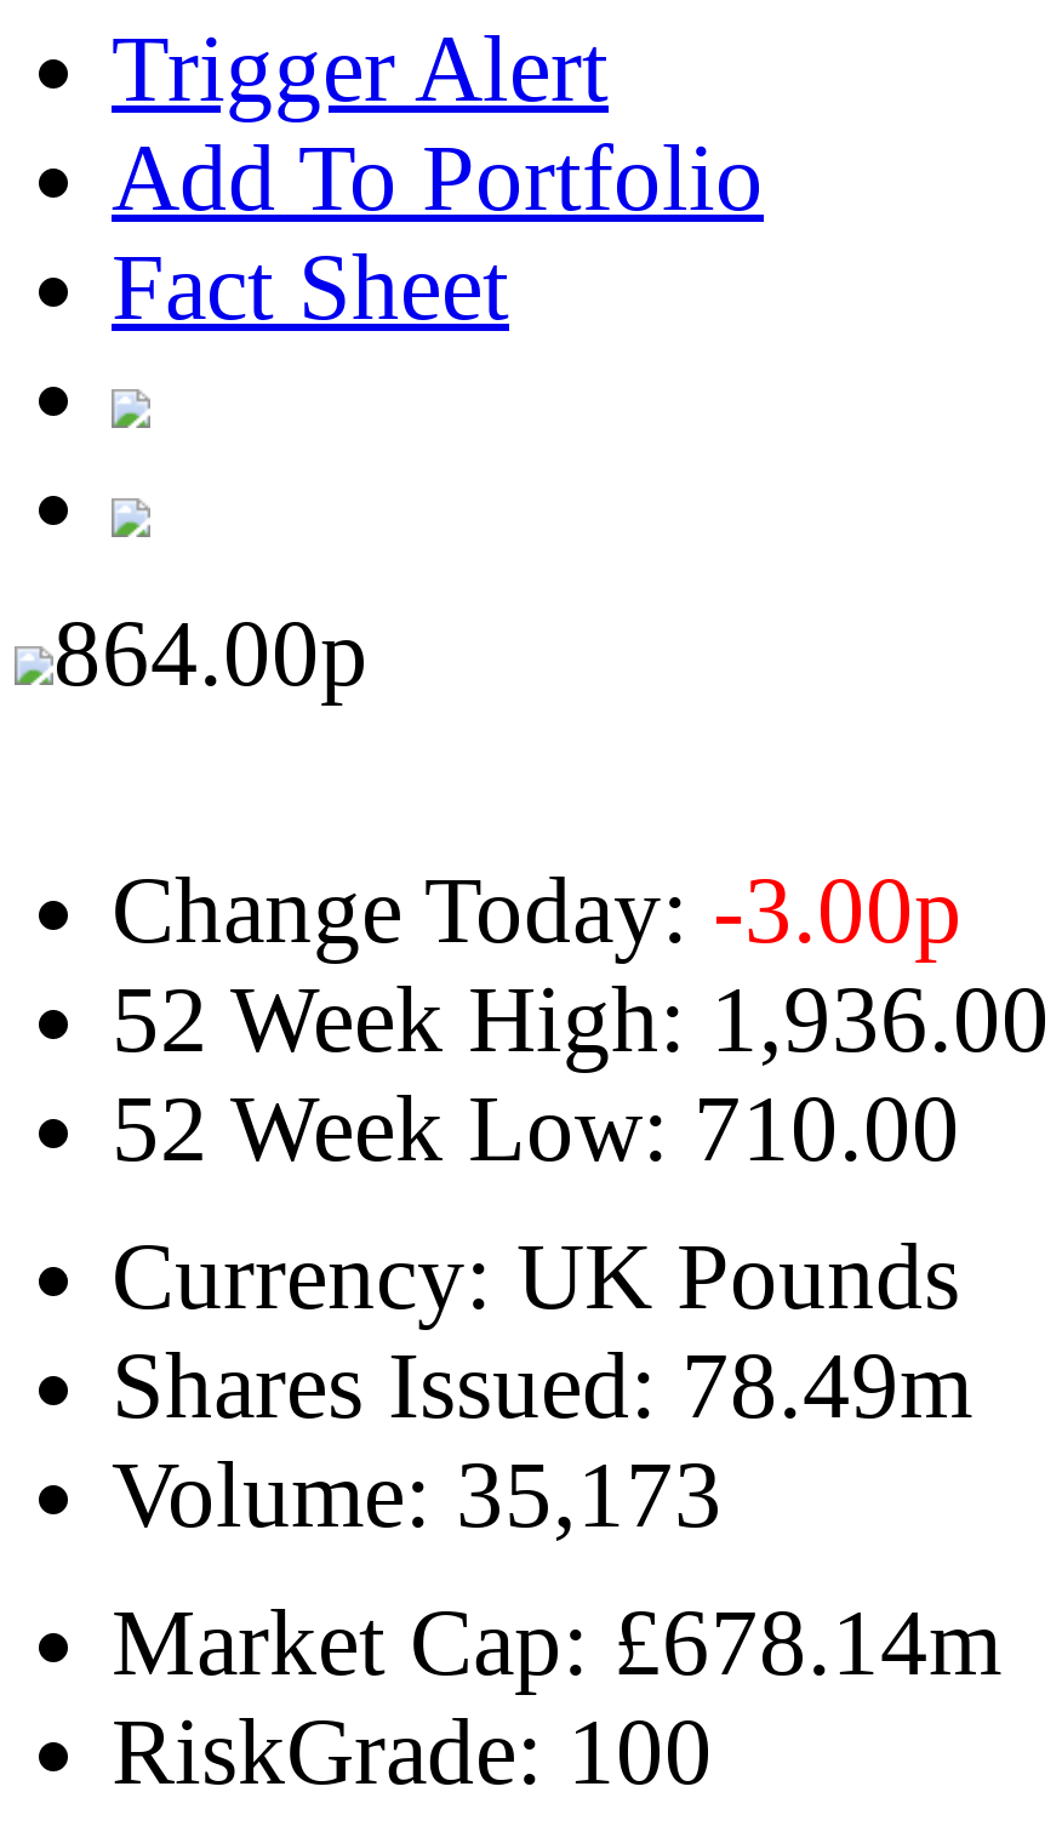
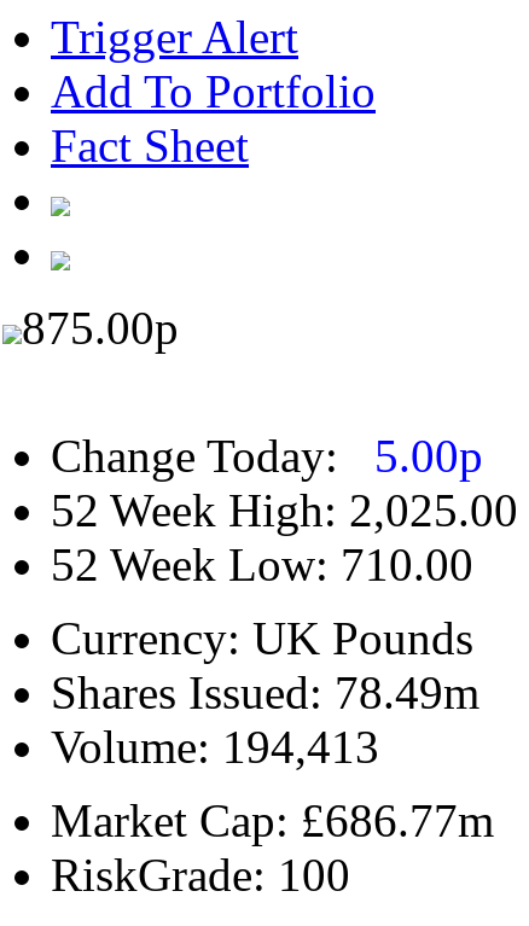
- 864.00p
+ 875.00p

- Change Today: -3.00p
- 52 Week High: 1,936.00
+ Change Today:
+ 5.00p
+ 52 Week High: 2,025.00

- Volume: 35,173
+ Volume: 194,413

- Market Cap: £678.14m
+ Market Cap: £686.77m
